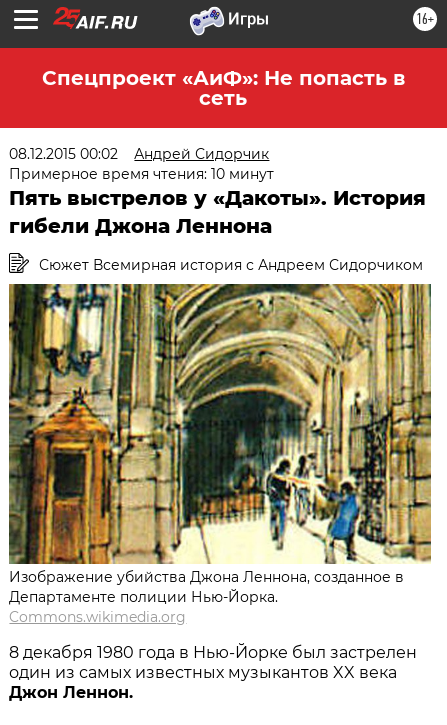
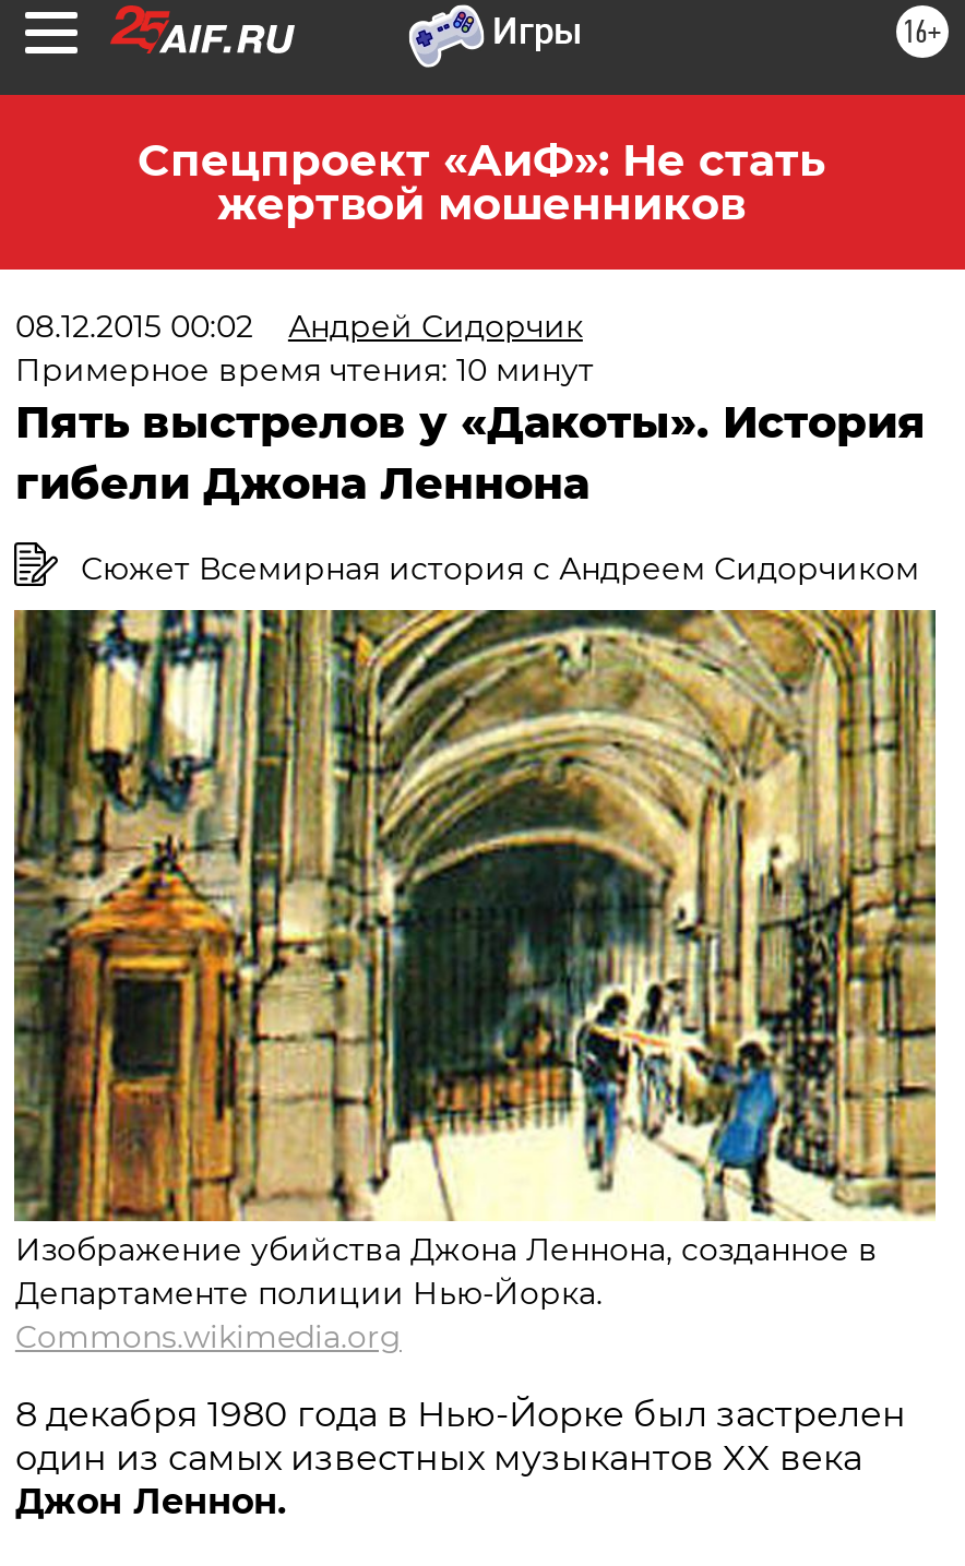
- Спецпроект «АиФ»: Не попасть в
- сеть
+ Спецпроект «АиФ»: Не стать
+ жертвой мошенников
